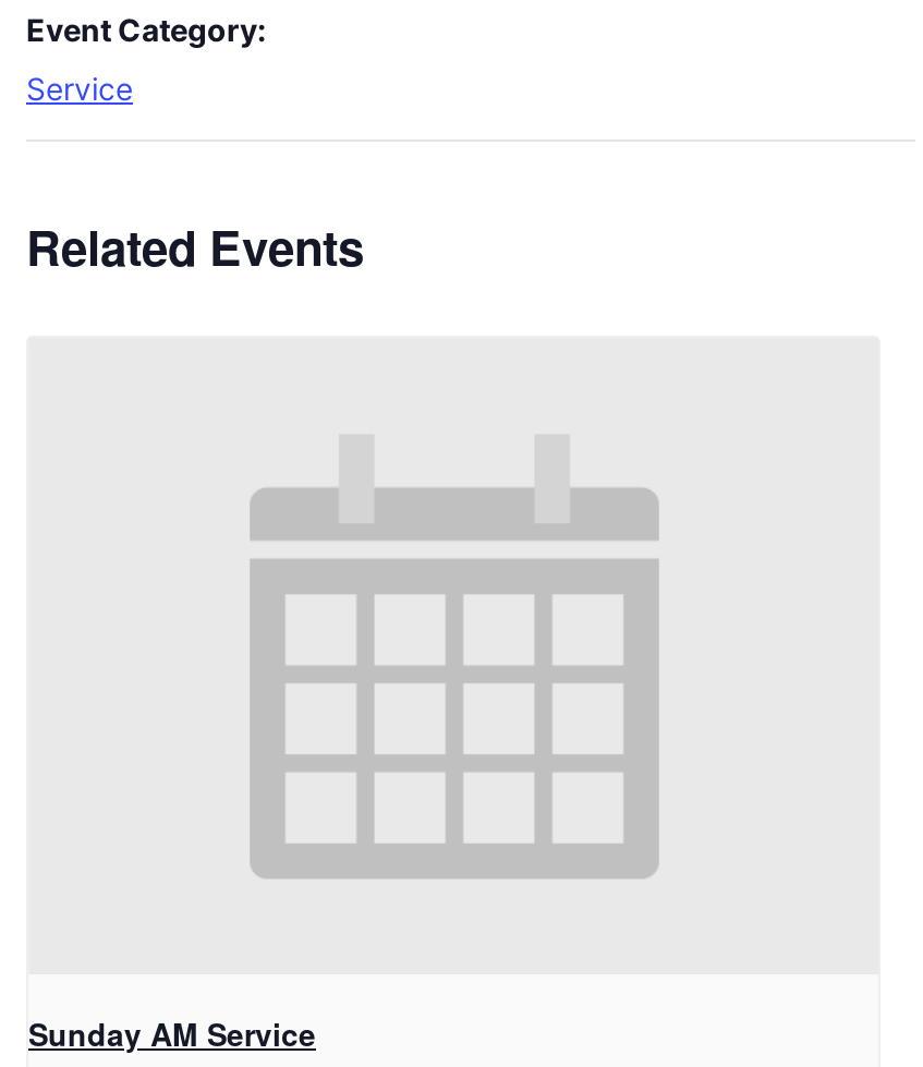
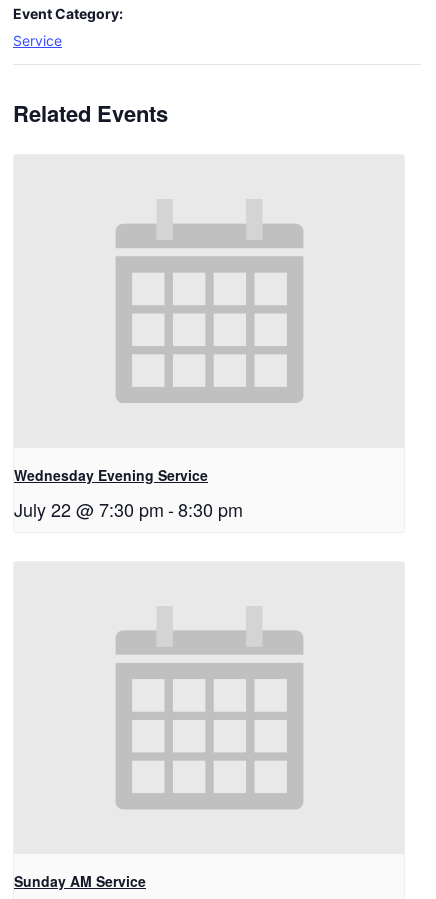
+ Wednesday Evening Service
+ July 22 @ 7:30 pm - 8:30 pm
